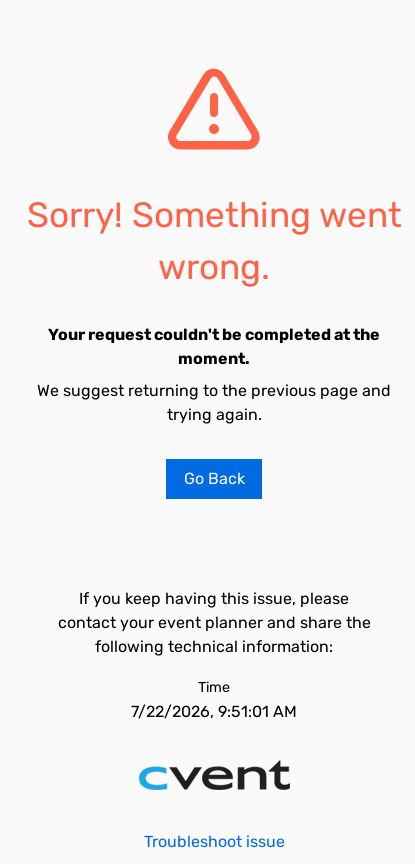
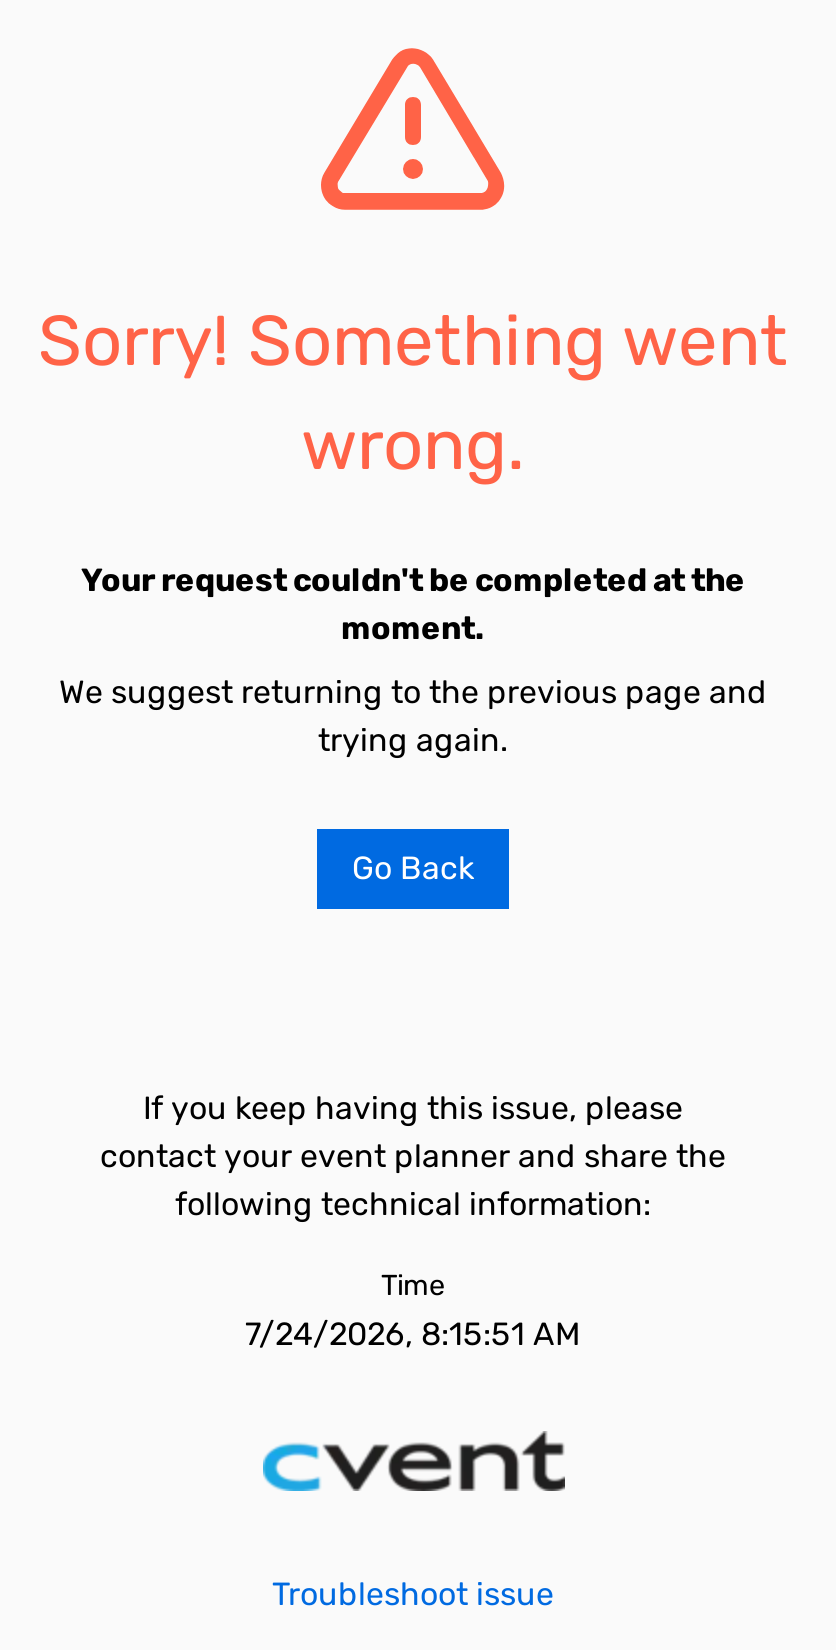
- 7/22/2026, 9:51:01 AM
+ 7/24/2026, 8:15:51 AM
